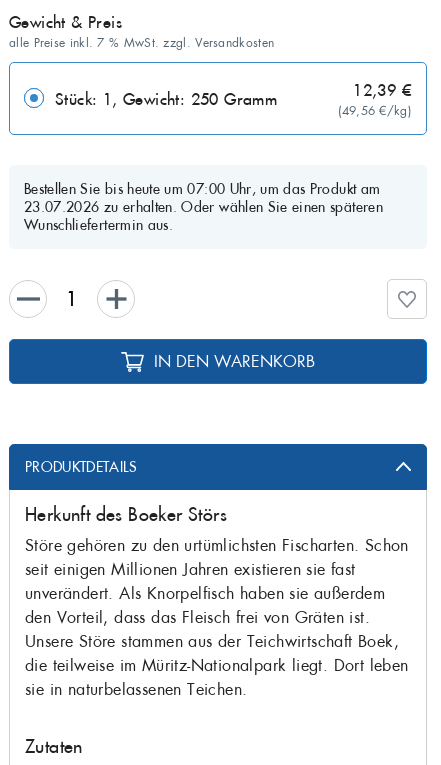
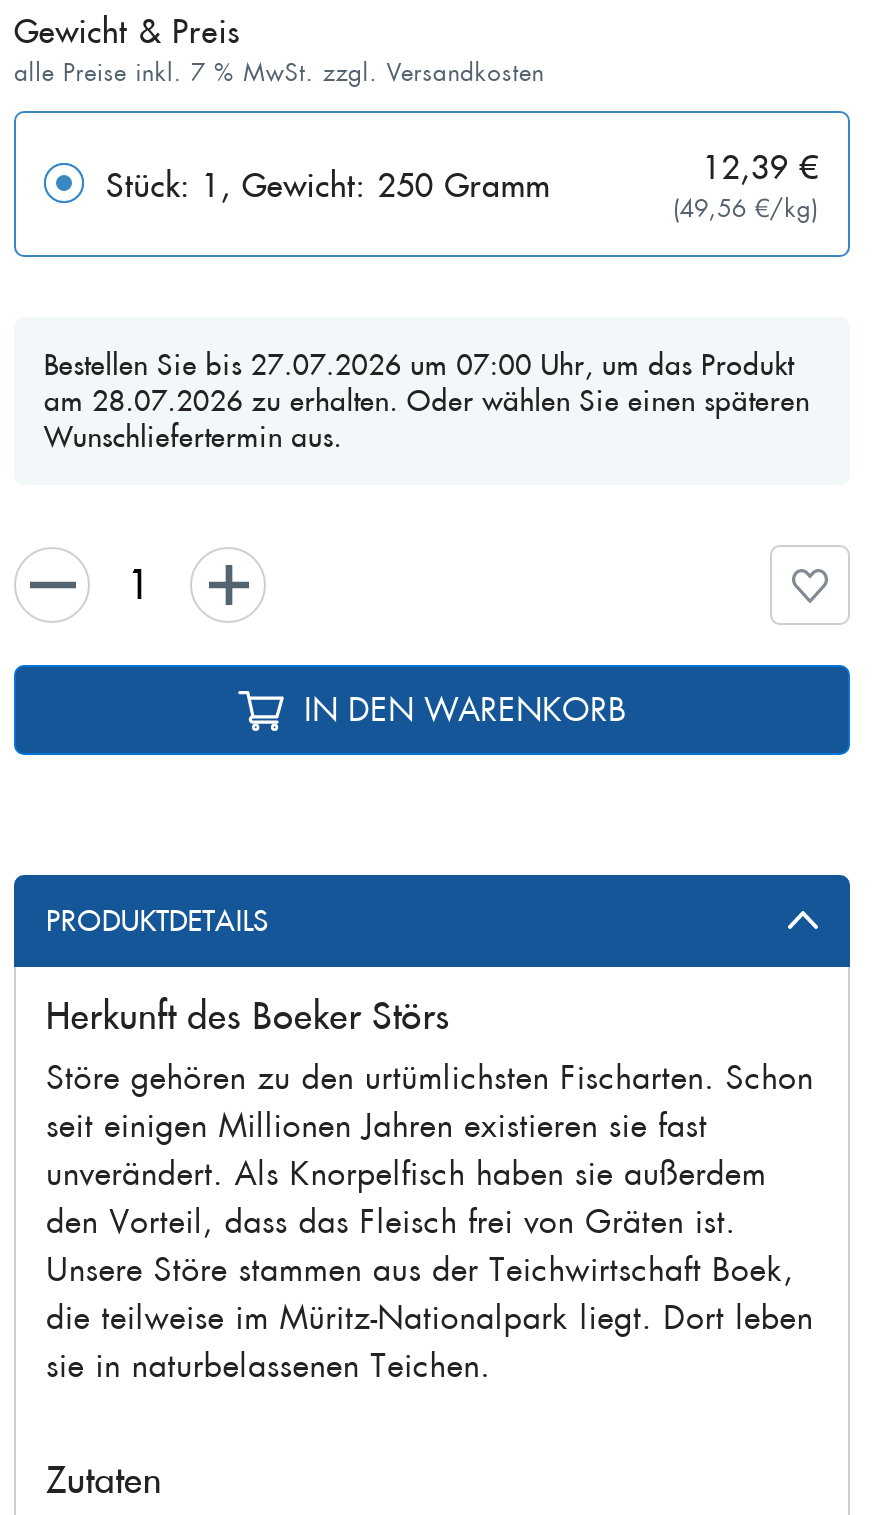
- Bestellen Sie bis heute um 07:00 Uhr, um das Produkt am
- 23.07.2026 zu erhalten. Oder wählen Sie einen späteren
+ Bestellen Sie bis 27.07.2026 um 07:00 Uhr, um das Produkt
+ am 28.07.2026 zu erhalten. Oder wählen Sie einen späteren
